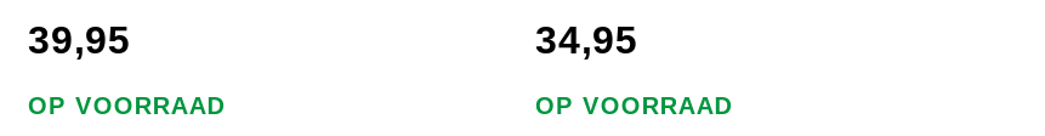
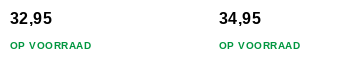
- 39,95
+ 32,95
